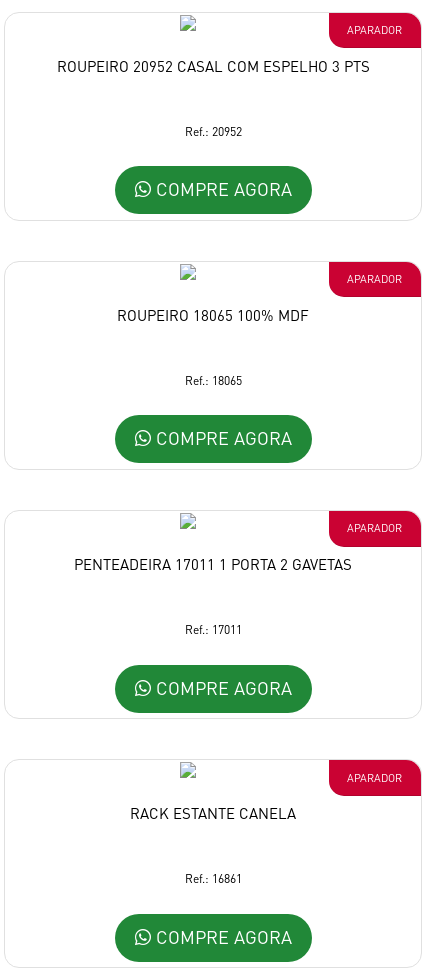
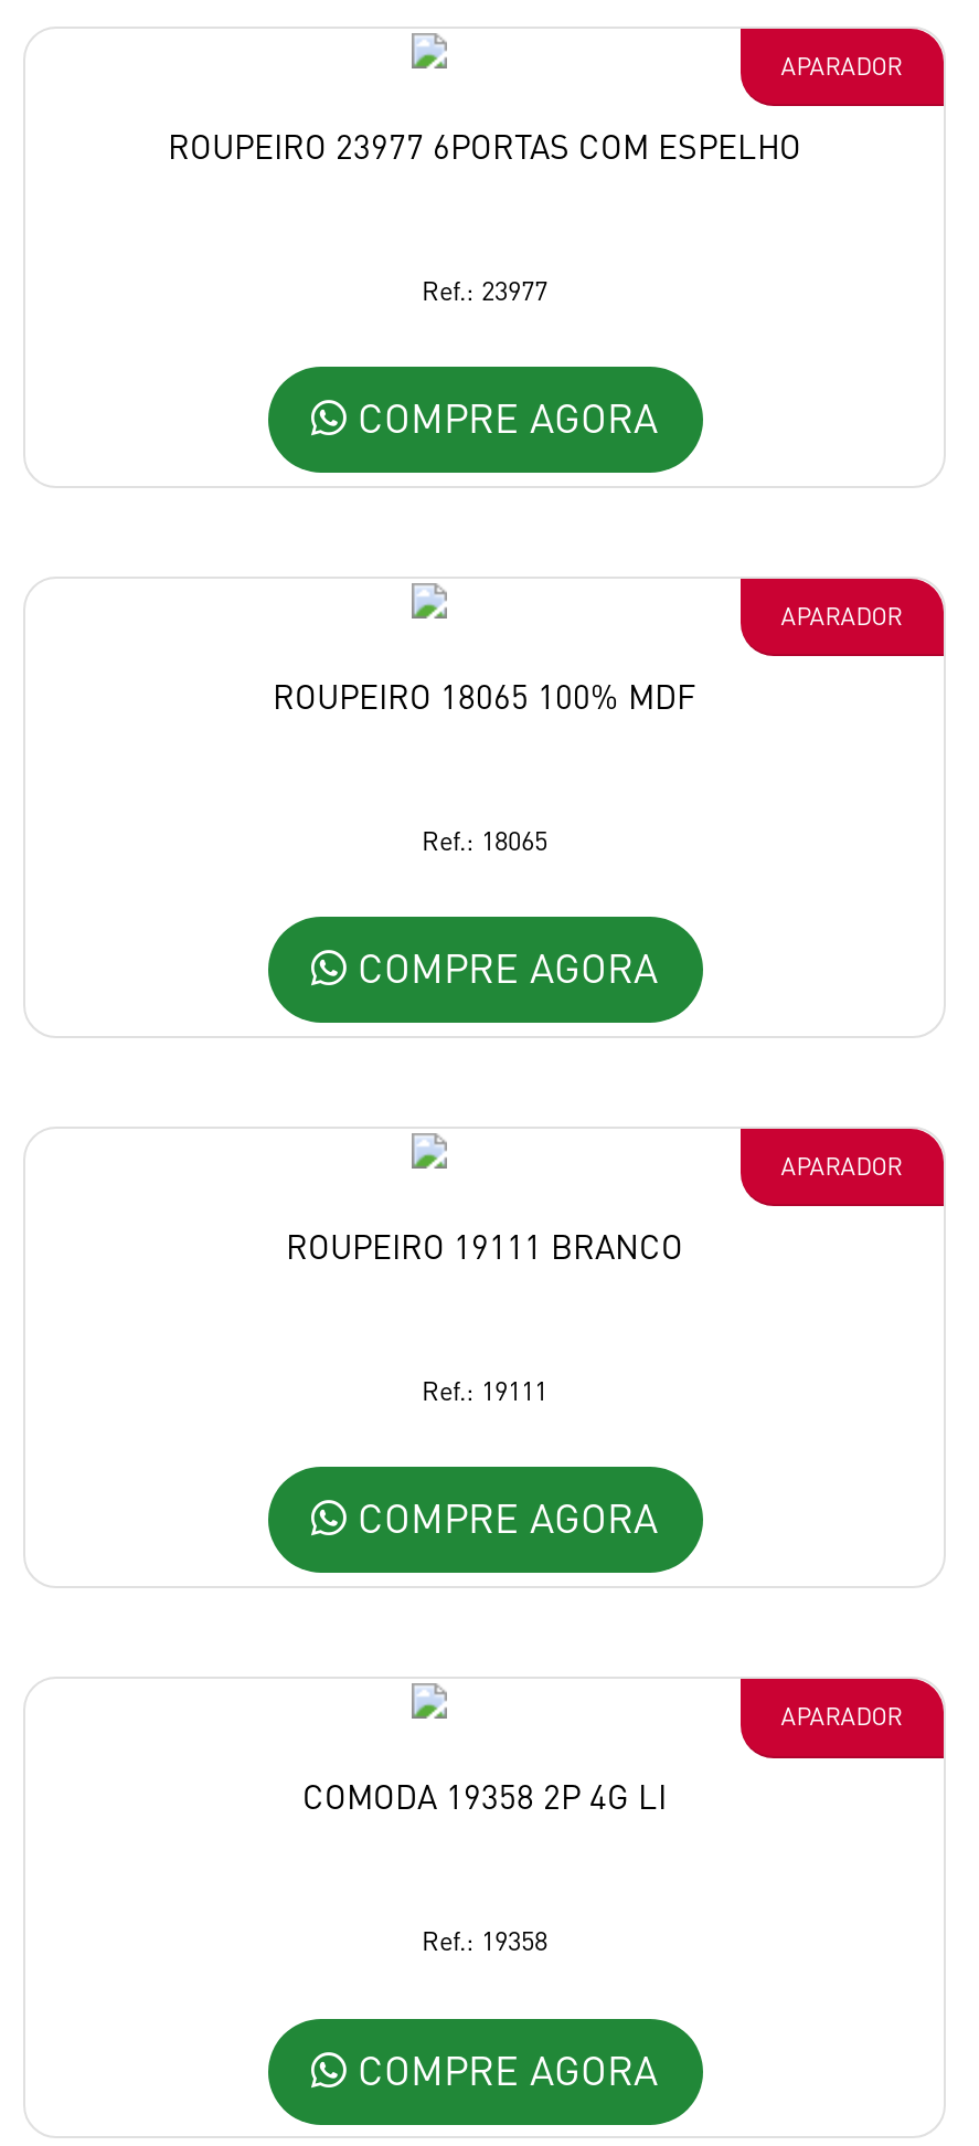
- ROUPEIRO 20952 CASAL COM ESPELHO 3 PTS
+ ROUPEIRO 23977 6PORTAS COM ESPELHO

- Ref.: 20952
+ Ref.: 23977

- PENTEADEIRA 17011 1 PORTA 2 GAVETAS
+ ROUPEIRO 19111 BRANCO

- Ref.: 17011
+ Ref.: 19111

- RACK ESTANTE CANELA
+ COMODA 19358 2P 4G LI

- Ref.: 16861
+ Ref.: 19358
